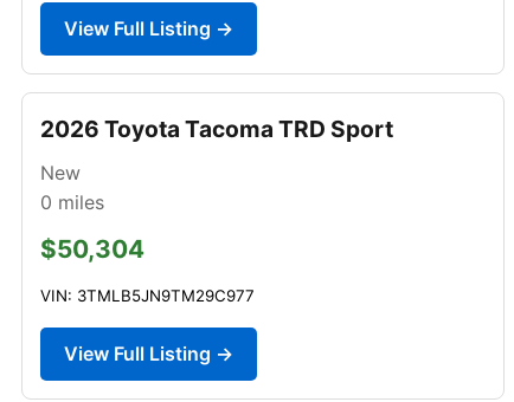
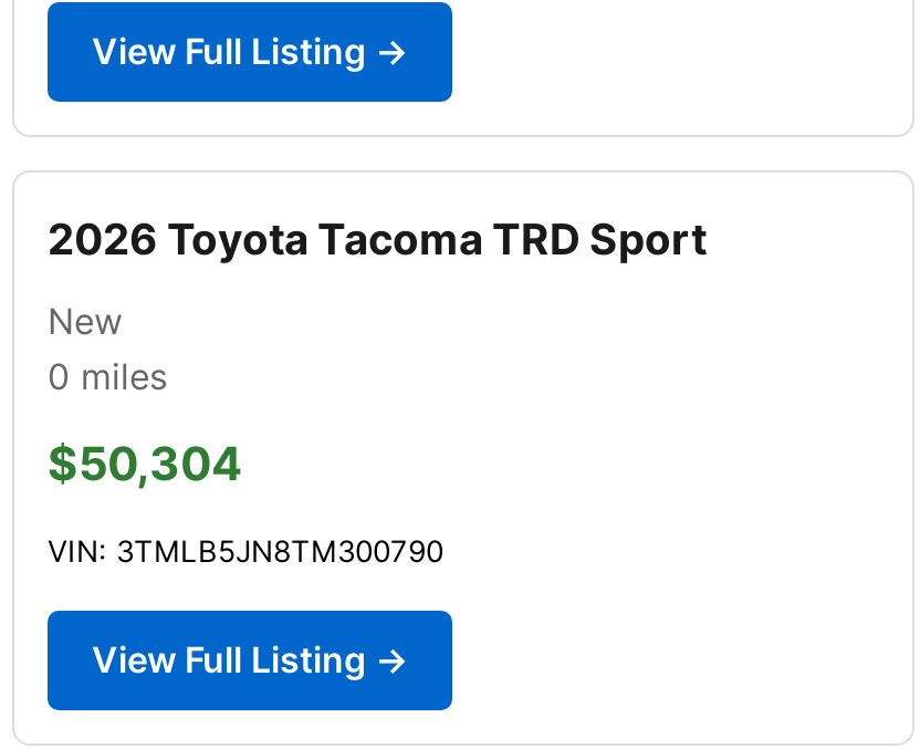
- VIN: 3TMLB5JN9TM29C977
+ VIN: 3TMLB5JN8TM300790
